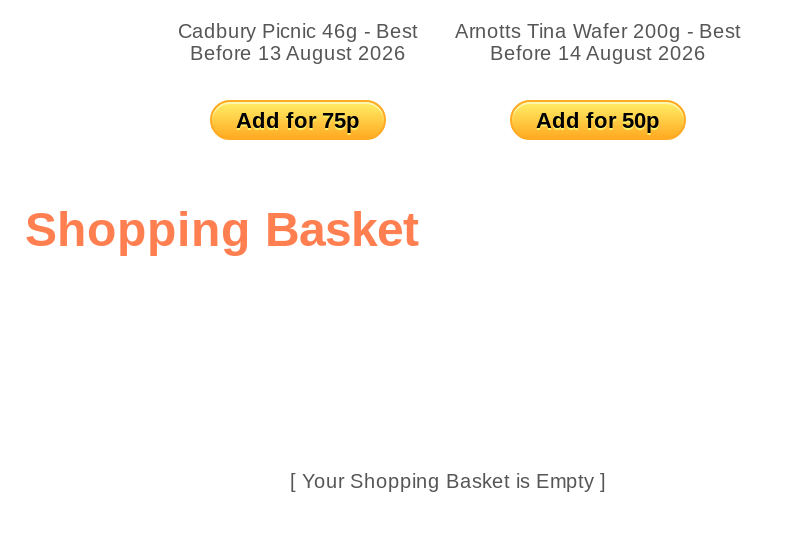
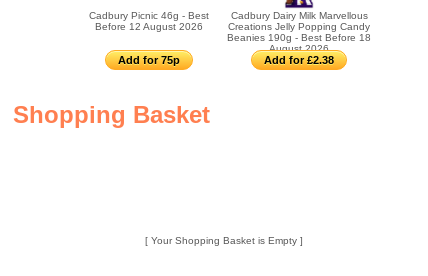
- Arnotts Tina Wafer 200g - Best
- Before 14 August 2026
- Add for 50p
+ Cadbury Dairy Milk Marvellous
+ Creations Jelly Popping Candy
+ Beanies 190g - Best Before 18
+ August 2026
+ Add for £2.38

- Before 13 August 2026
+ Before 12 August 2026
